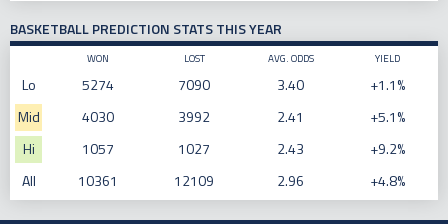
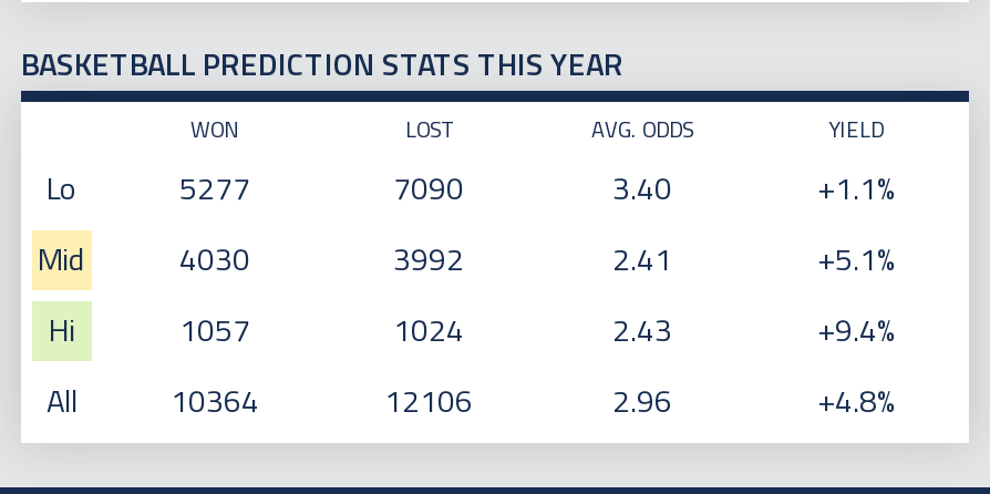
- 5274
+ 5277

- 1027
+ 1024

- +9.2%
+ +9.4%

- All 10361
+ All 10364

- 12109
+ 12106
